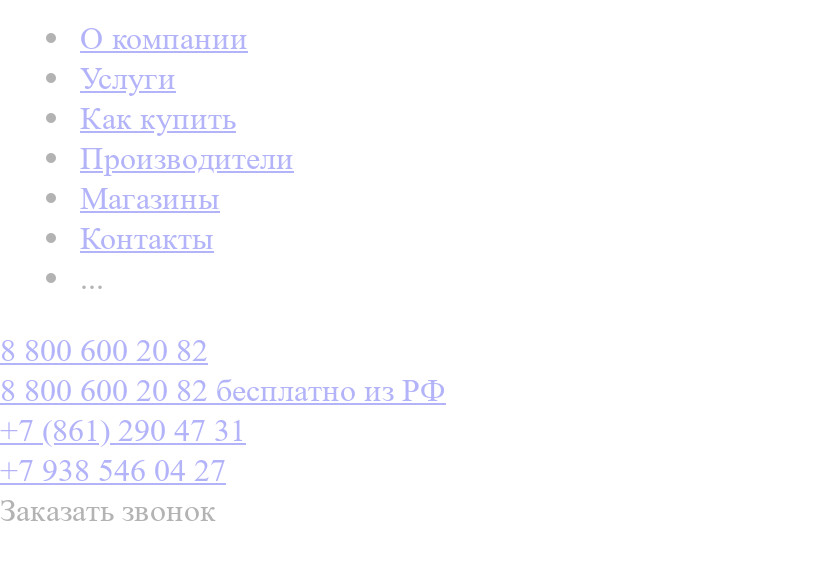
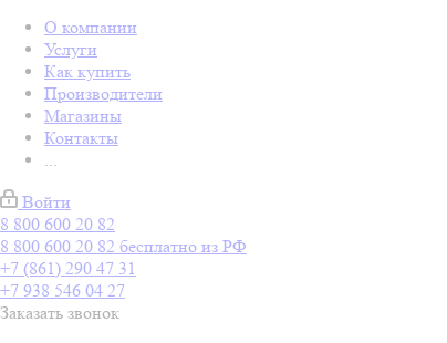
+ Войти
